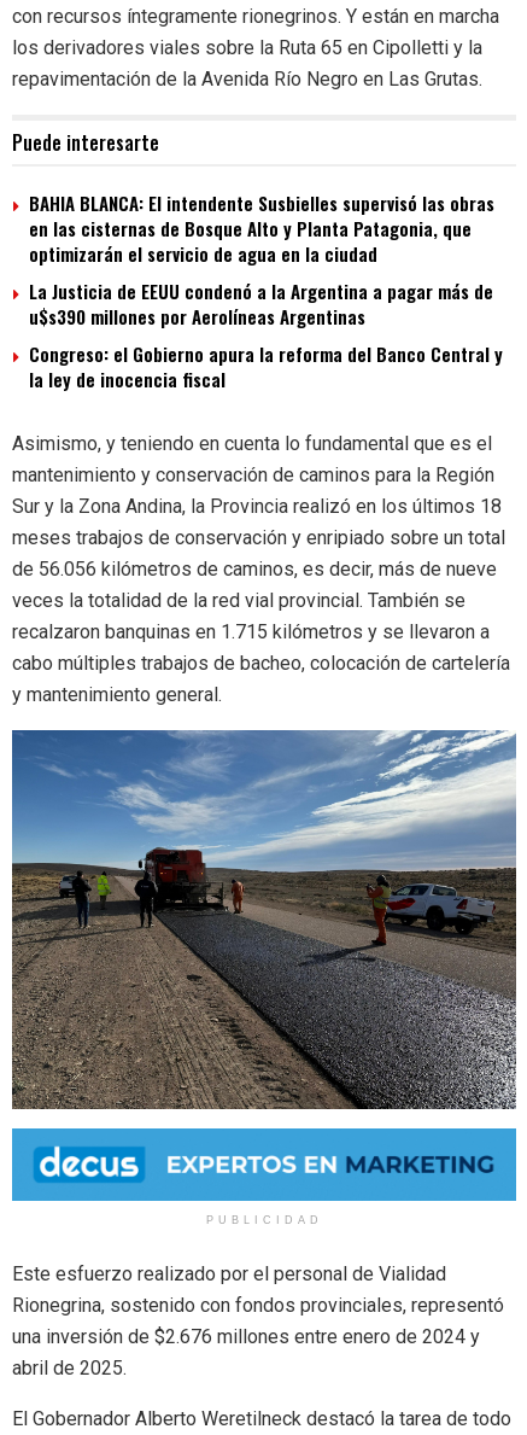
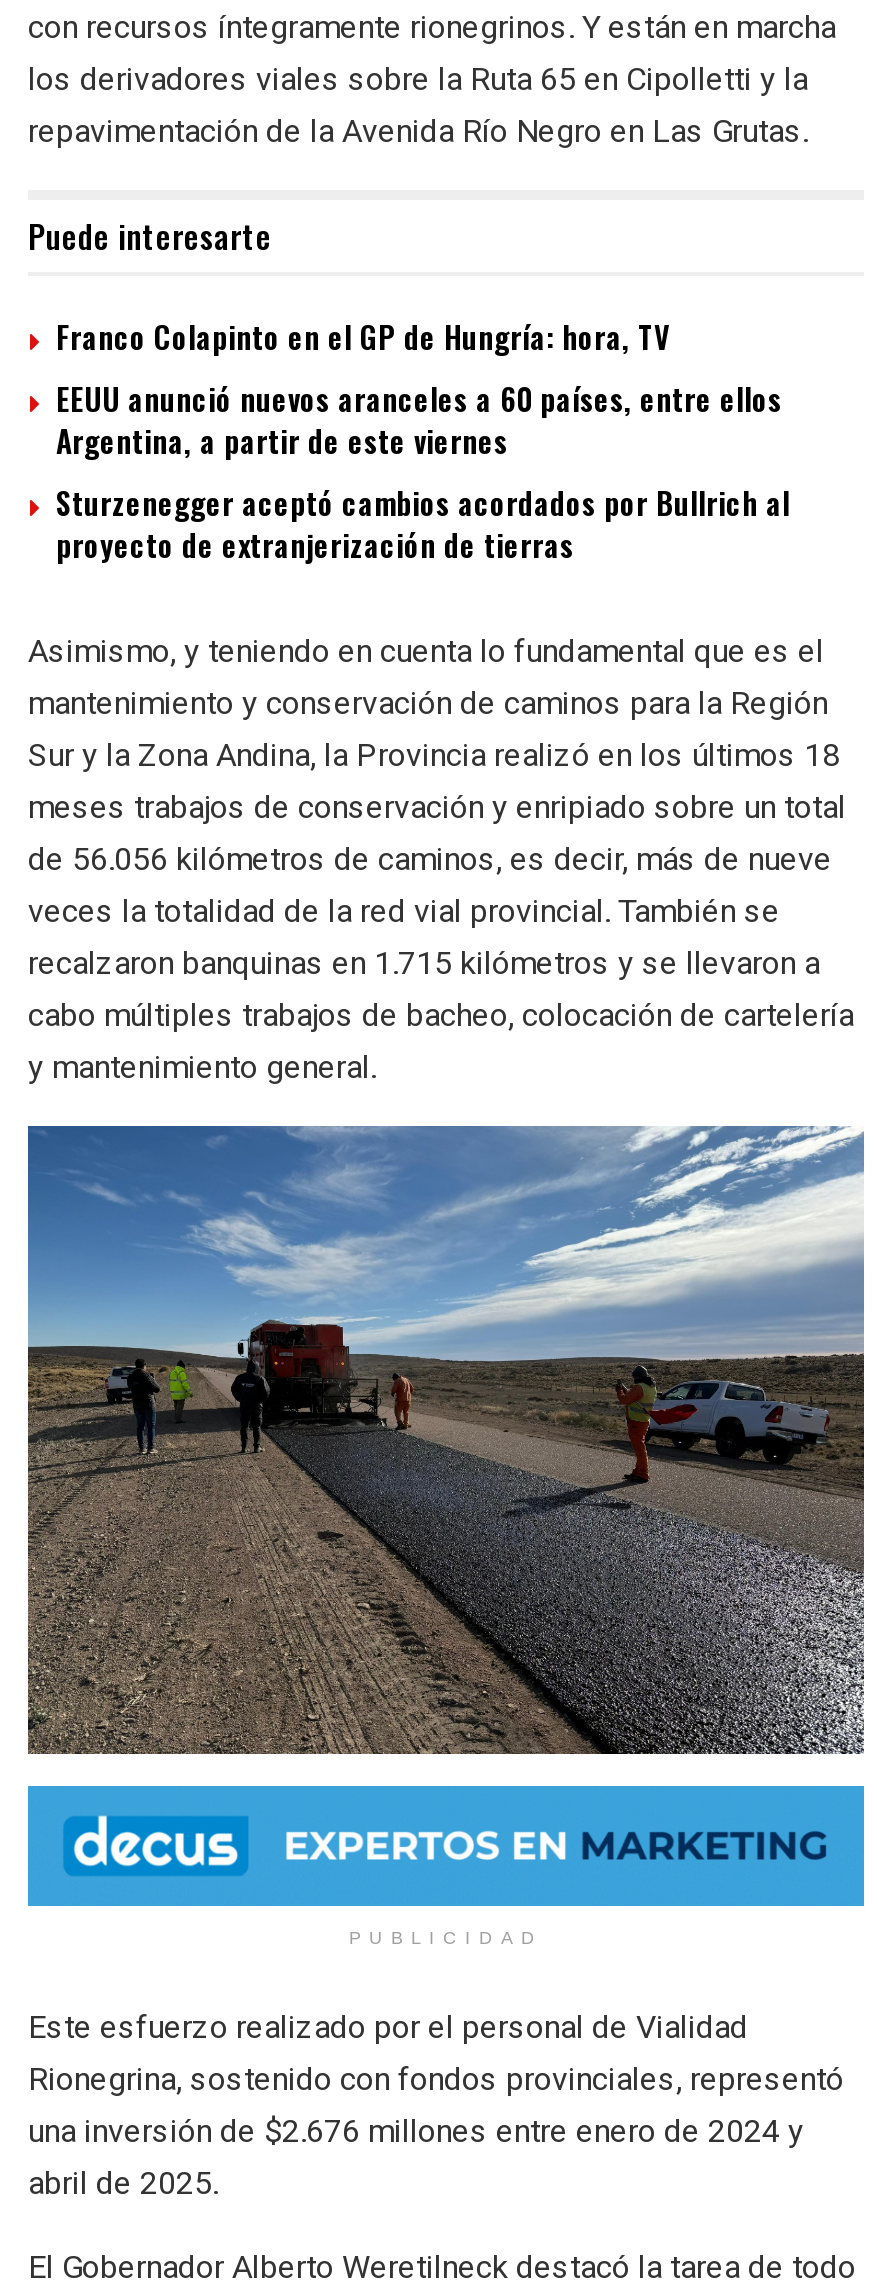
- BAHIA BLANCA: El intendente Susbielles supervisó las obras
- en las cisternas de Bosque Alto y Planta Patagonia, que
- optimizarán el servicio de agua en la ciudad
- La Justicia de EEUU condenó a la Argentina a pagar más de
- u$s390 millones por Aerolíneas Argentinas
- Congreso: el Gobierno apura la reforma del Banco Central y
- la ley de inocencia fiscal
+ Franco Colapinto en el GP de Hungría: hora, TV
+ EEUU anunció nuevos aranceles a 60 países, entre ellos
+ Argentina, a partir de este viernes
+ Sturzenegger aceptó cambios acordados por Bullrich al
+ proyecto de extranjerización de tierras
